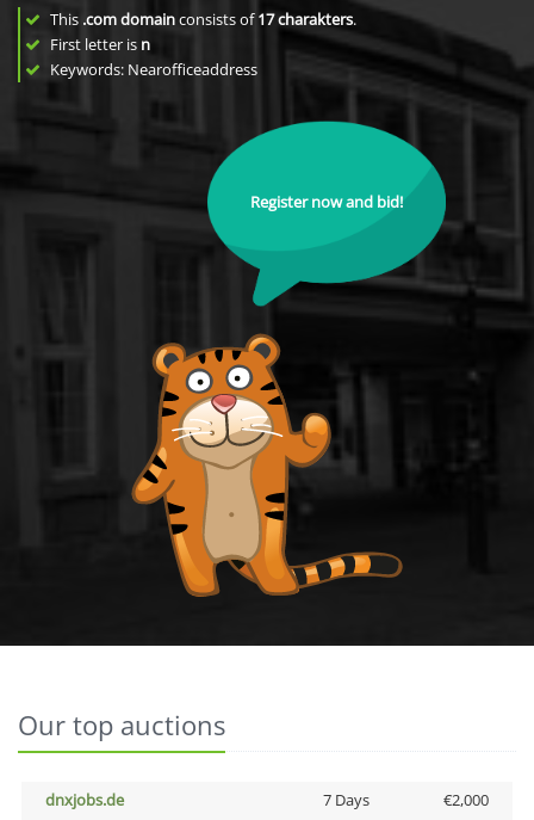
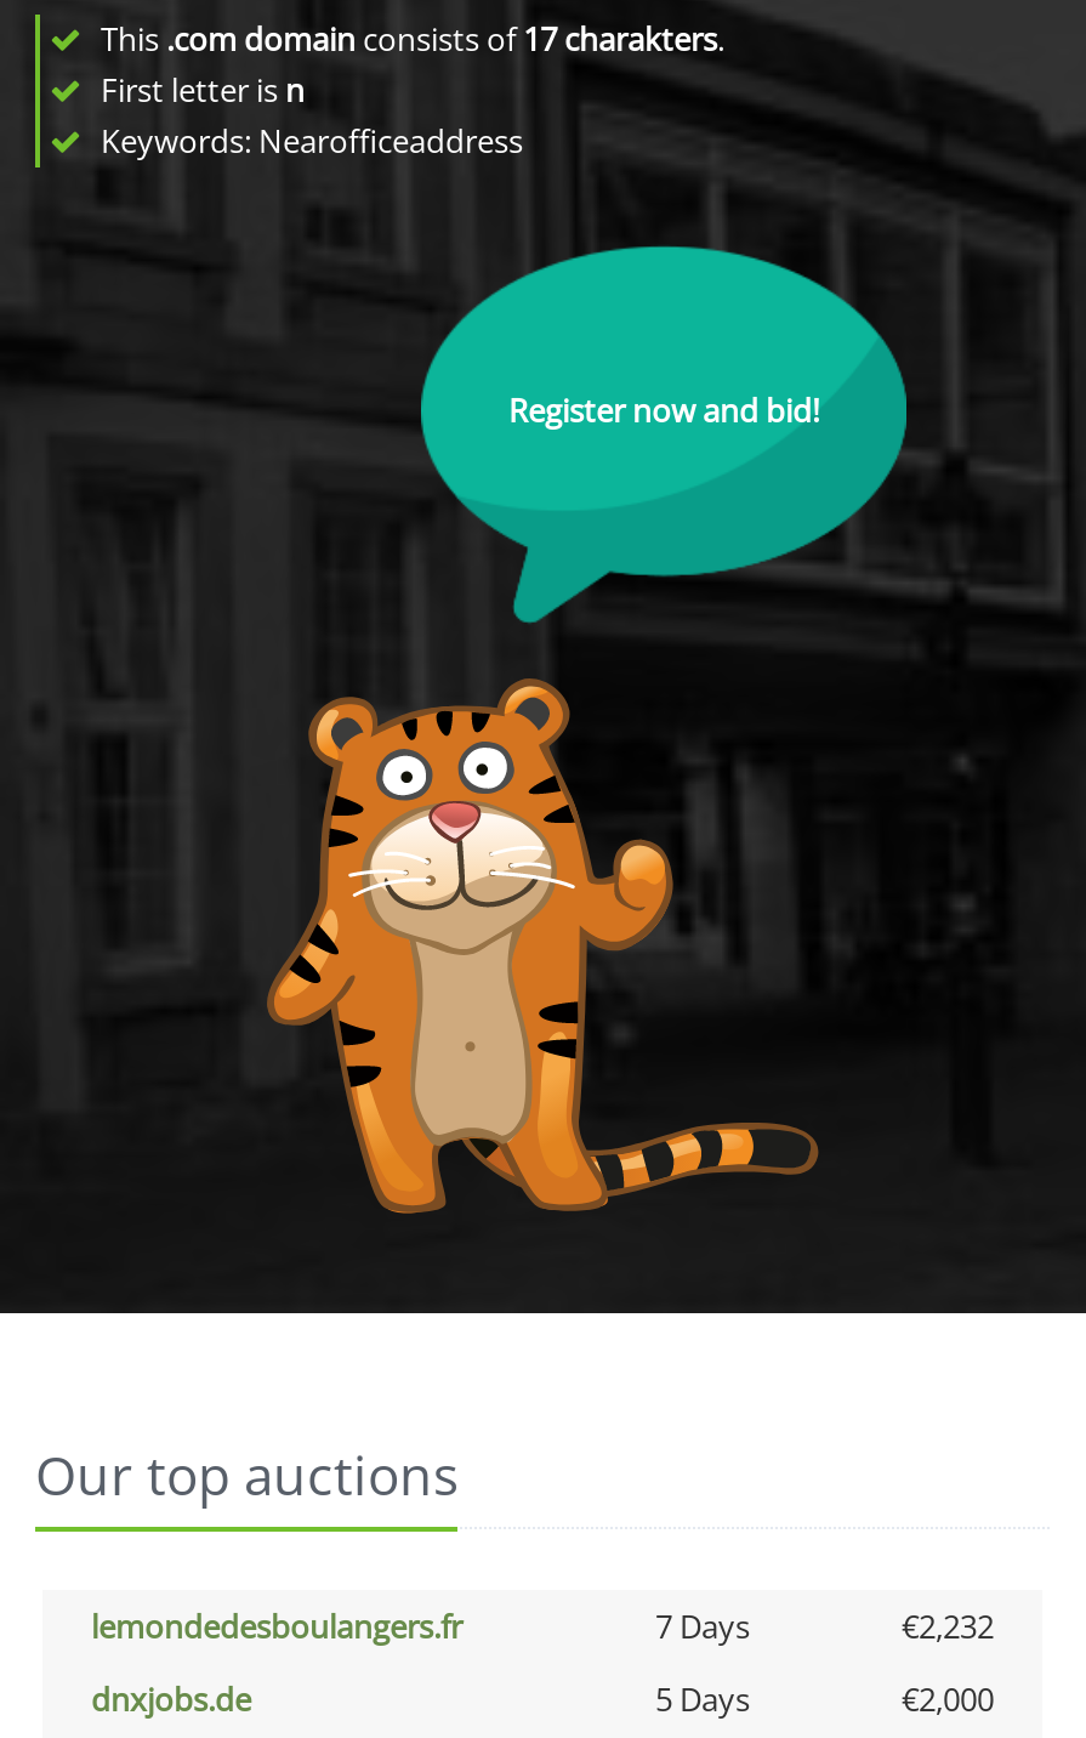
+ lemondedesboulangers.fr
+ 7 Days
+ €2,232

- 7 Days
+ 5 Days
